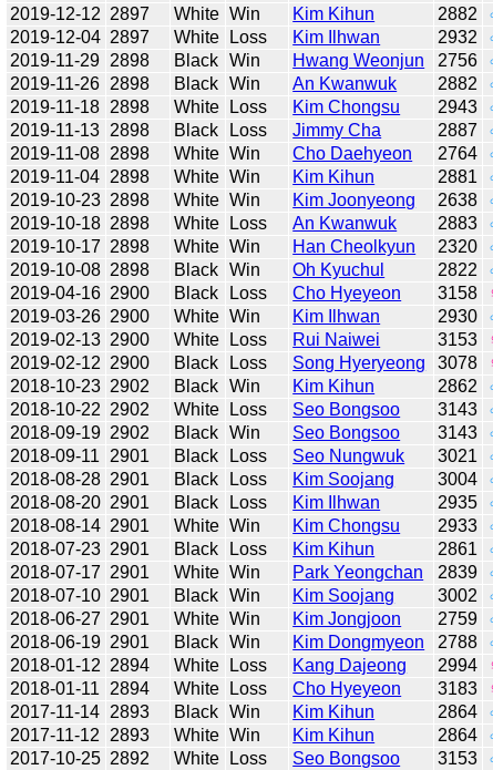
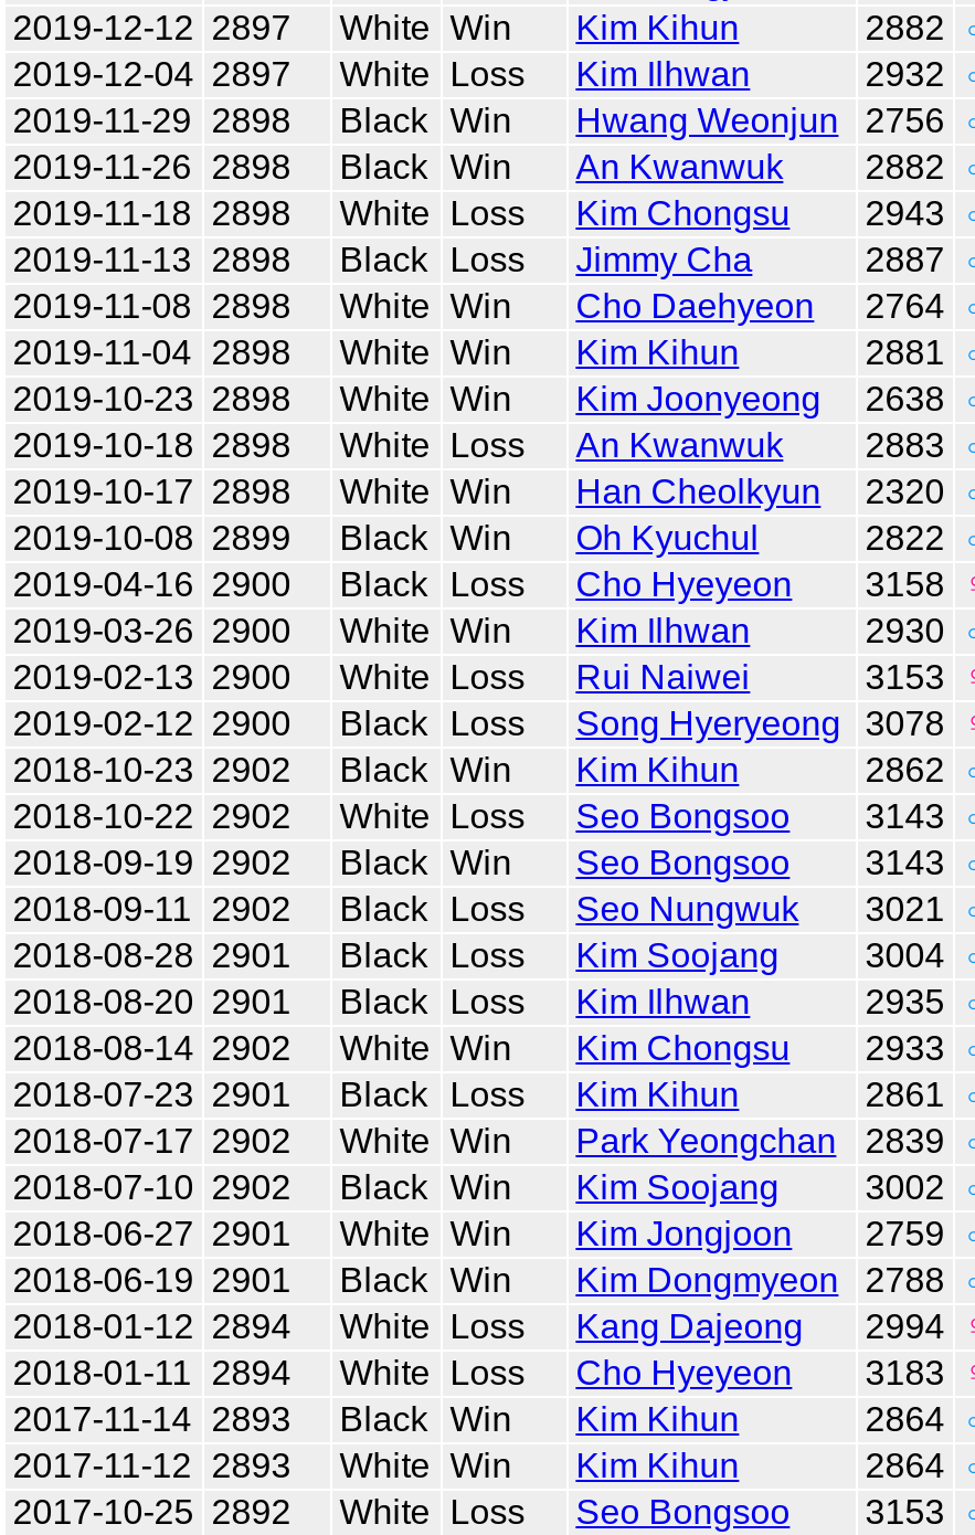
- 2019-10-08 2898 Black Win Oh Kyuchul
+ 2019-10-08 2899 Black Win Oh Kyuchul

- 2018-09-11 2901
+ 2018-09-11 2902

- 2018-08-14 2901
+ 2018-08-14 2902

- 2018-07-17 2901
+ 2018-07-17 2902

- 2018-07-10 2901 Black Win Kim Soojang
+ 2018-07-10 2902 Black Win Kim Soojang
